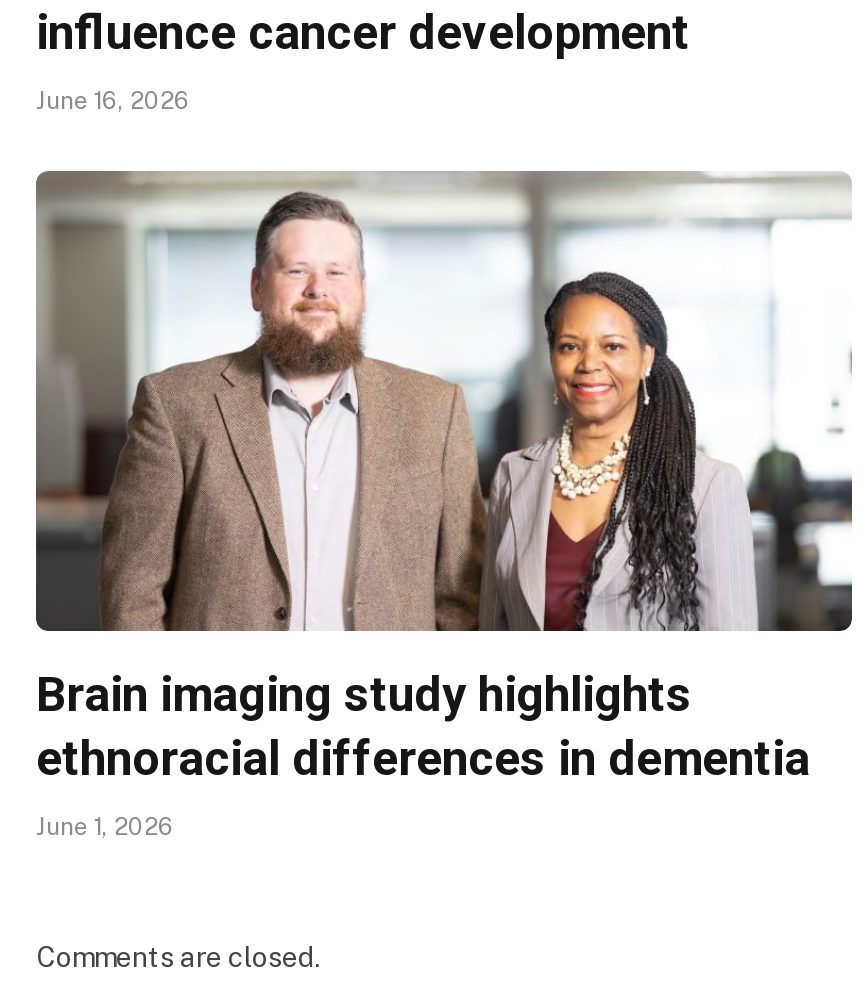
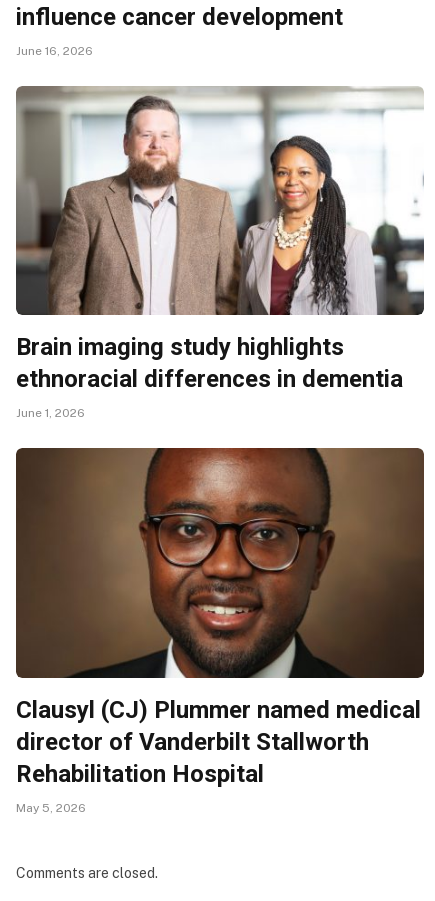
+ [image]
+ Clausyl (CJ) Plummer named medical
+ director of Vanderbilt Stallworth
+ Rehabilitation Hospital
+ May 5, 2026
